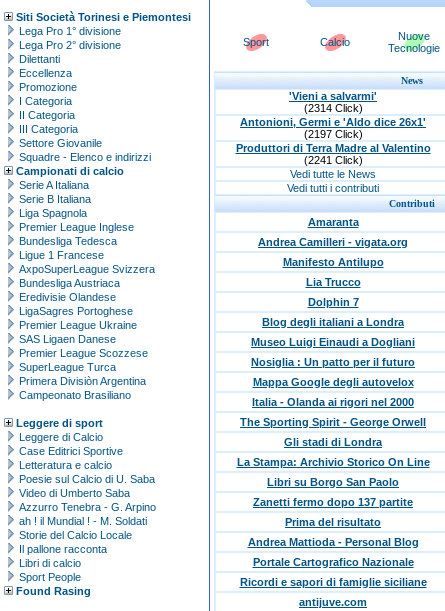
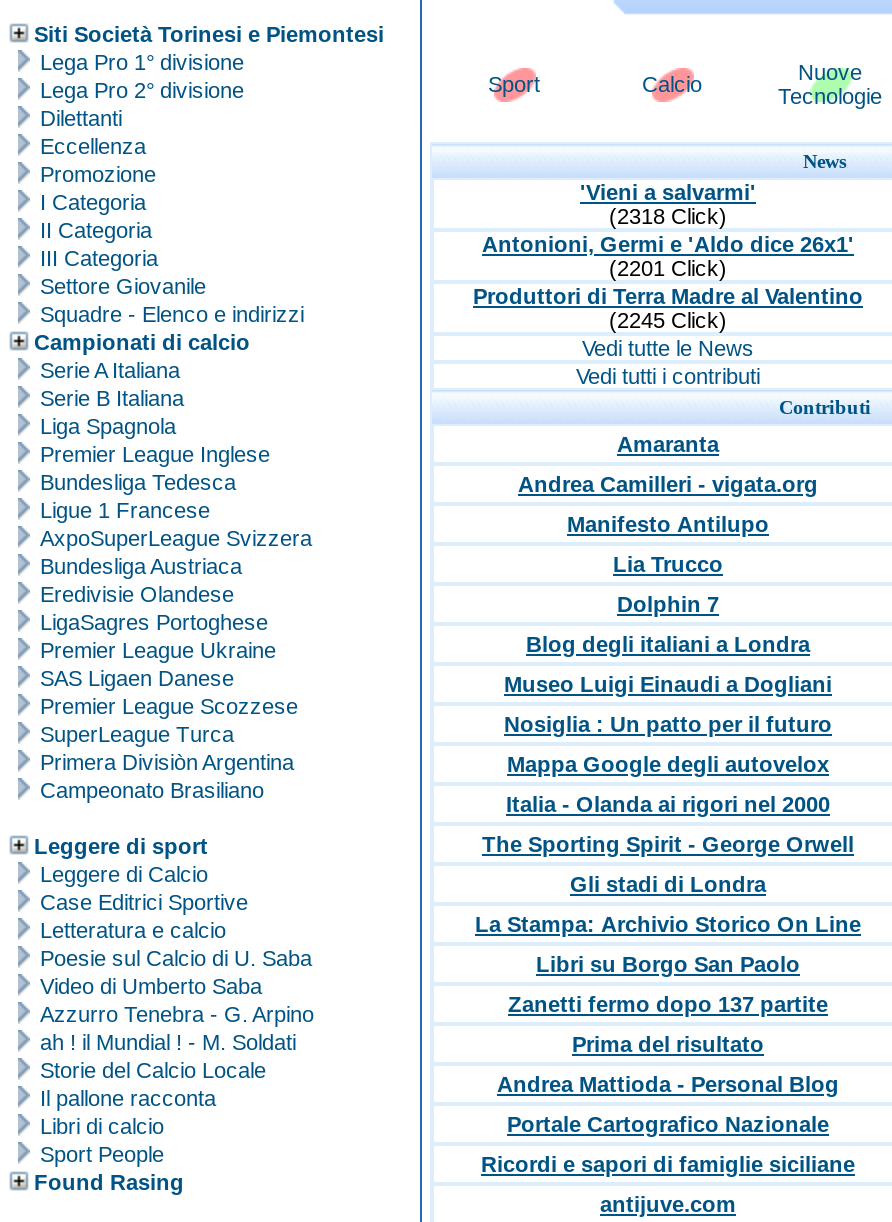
- (2314 Click)
+ (2318 Click)

- (2197 Click)
+ (2201 Click)

- (2241 Click)
+ (2245 Click)
